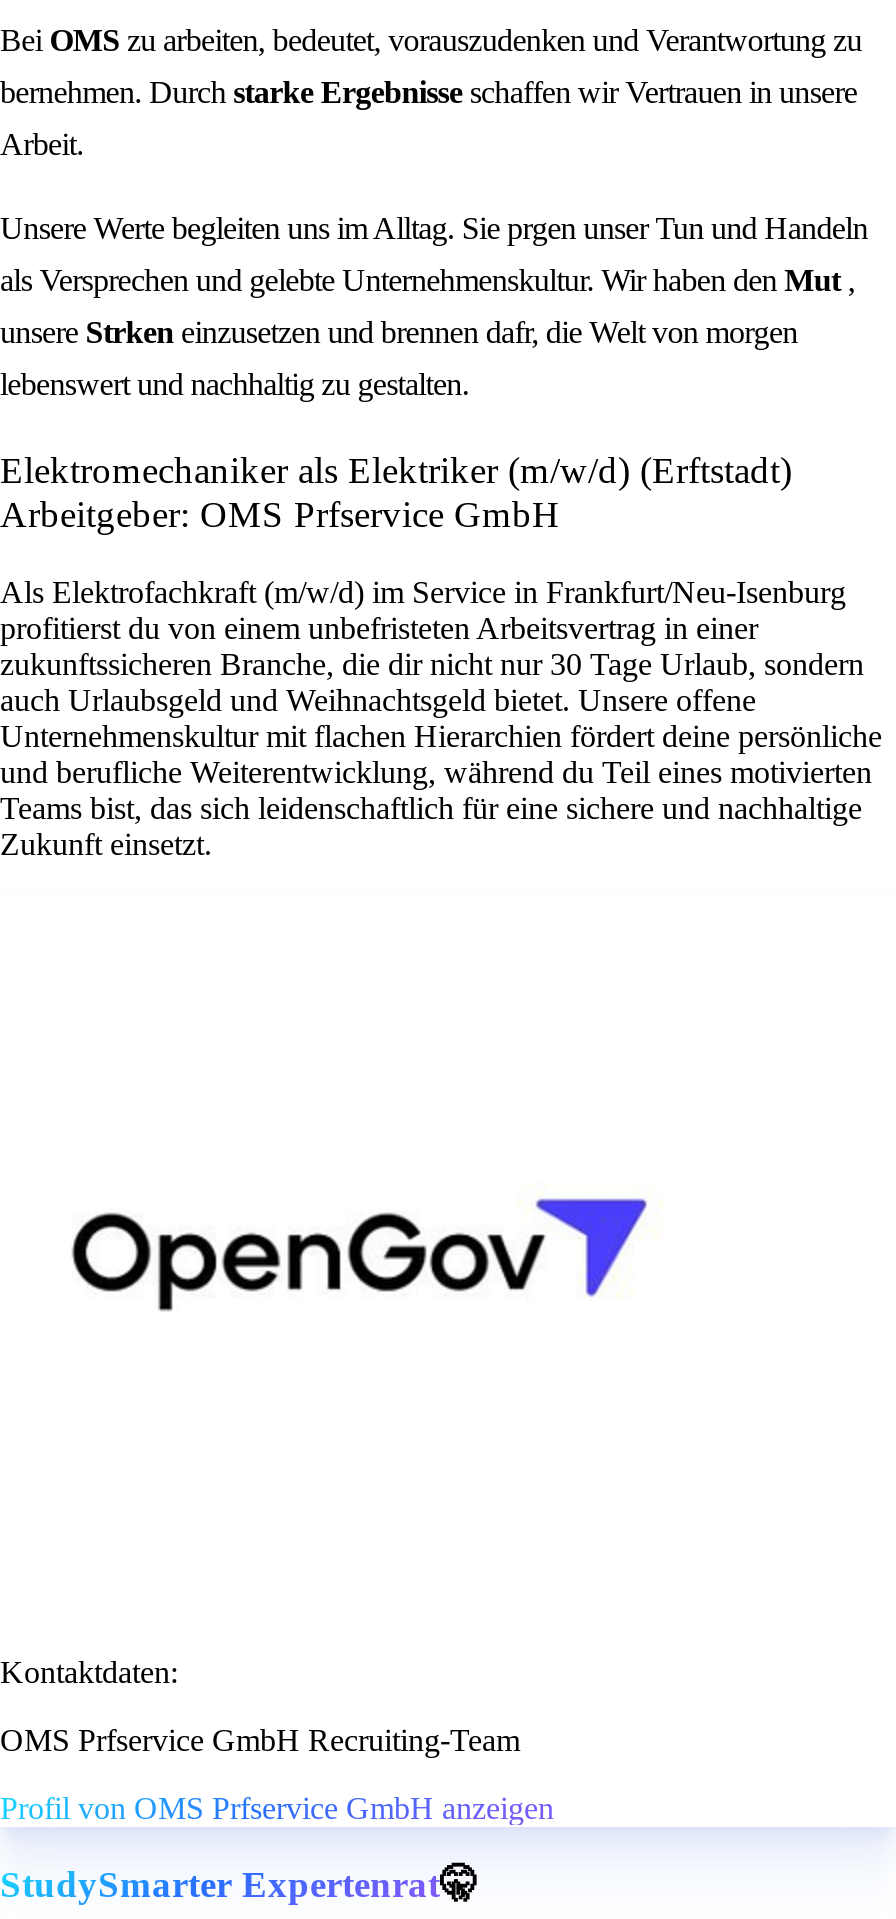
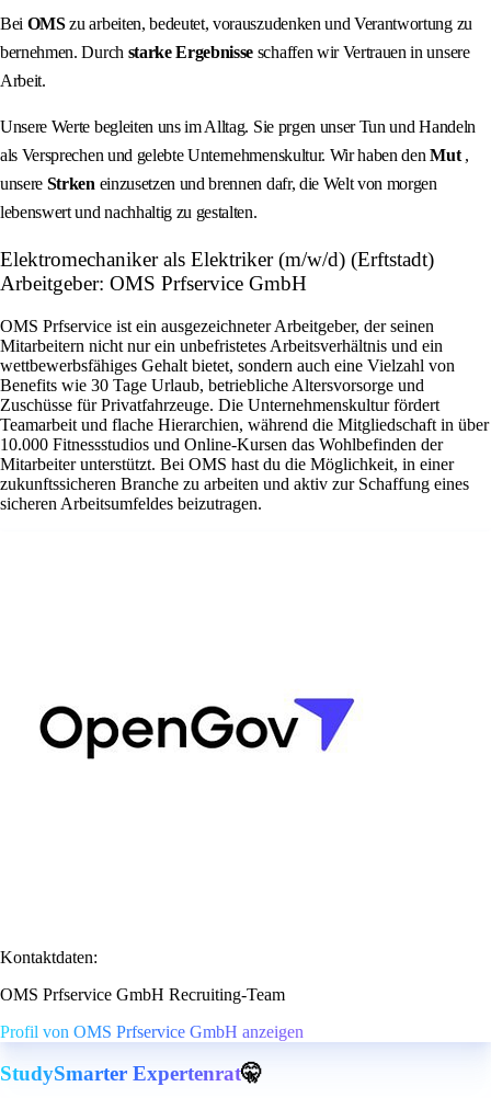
- Als Elektrofachkraft (m/w/d) im Service in Frankfurt/Neu-Isenburg
- profitierst du von einem unbefristeten Arbeitsvertrag in einer
- zukunftssicheren Branche, die dir nicht nur 30 Tage Urlaub, sondern
- auch Urlaubsgeld und Weihnachtsgeld bietet. Unsere offene
- Unternehmenskultur mit flachen Hierarchien fördert deine persönliche
- und berufliche Weiterentwicklung, während du Teil eines motivierten
- Teams bist, das sich leidenschaftlich für eine sichere und nachhaltige
- Zukunft einsetzt.
+ OMS Prfservice ist ein ausgezeichneter Arbeitgeber, der seinen
+ Mitarbeitern nicht nur ein unbefristetes Arbeitsverhältnis und ein
+ wettbewerbsfähiges Gehalt bietet, sondern auch eine Vielzahl von
+ Benefits wie 30 Tage Urlaub, betriebliche Altersvorsorge und
+ Zuschüsse für Privatfahrzeuge. Die Unternehmenskultur fördert
+ Teamarbeit und flache Hierarchien, während die Mitgliedschaft in über
+ 10.000 Fitnessstudios und Online-Kursen das Wohlbefinden der
+ Mitarbeiter unterstützt. Bei OMS hast du die Möglichkeit, in einer
+ zukunftssicheren Branche zu arbeiten und aktiv zur Schaffung eines
+ sicheren Arbeitsumfeldes beizutragen.
